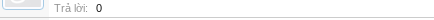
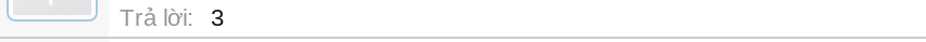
- Trả lời: 0
+ Trả lời: 3
